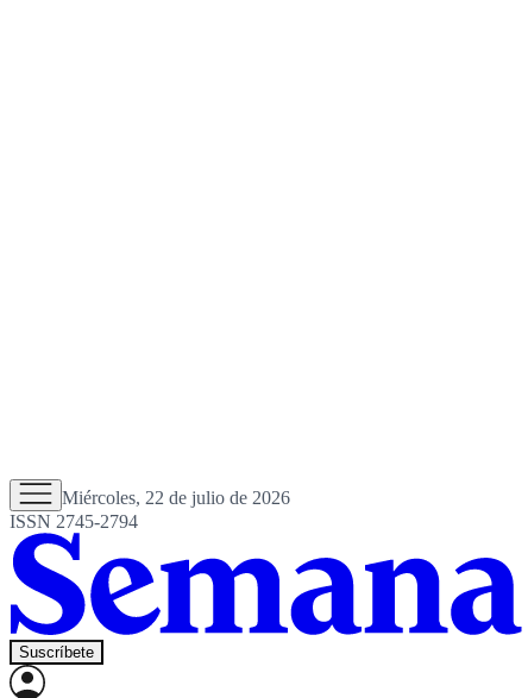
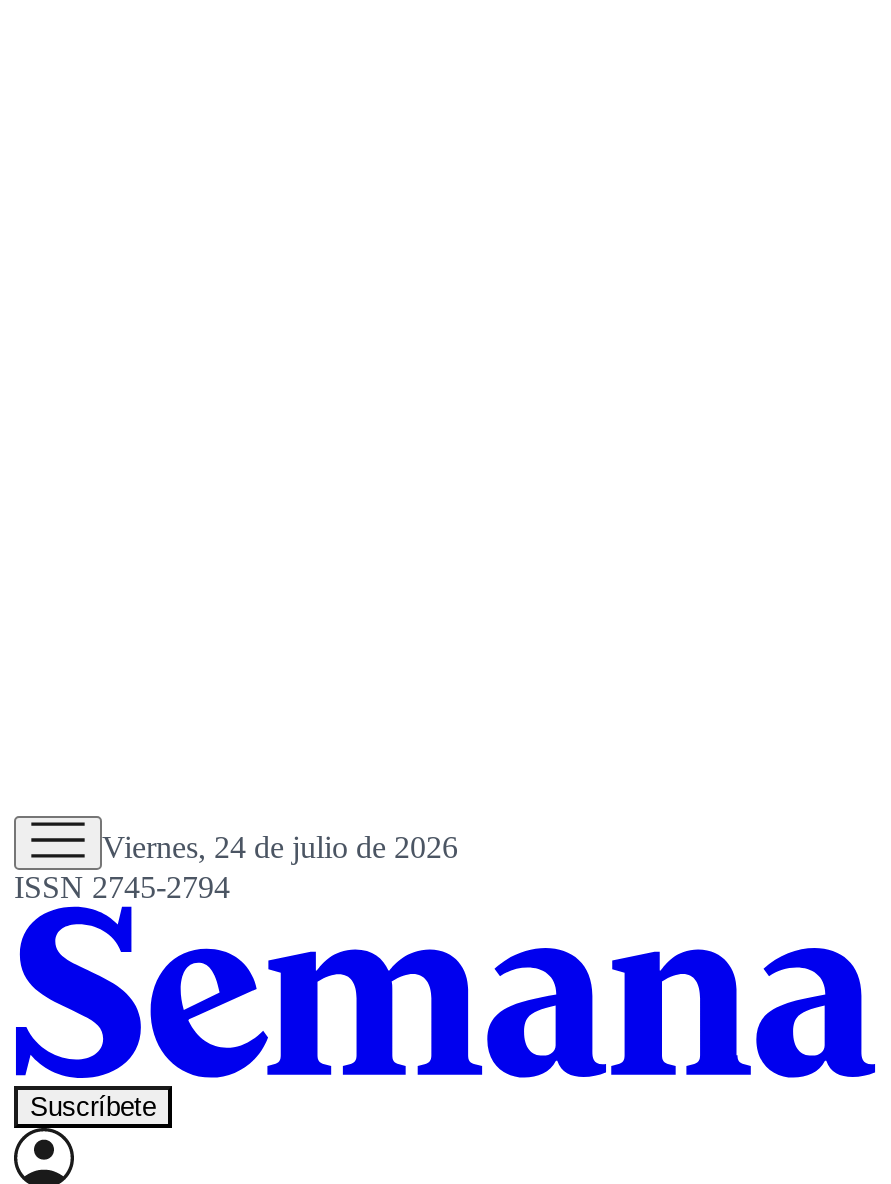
- Miércoles, 22 de julio de 2026
+ Viernes, 24 de julio de 2026
